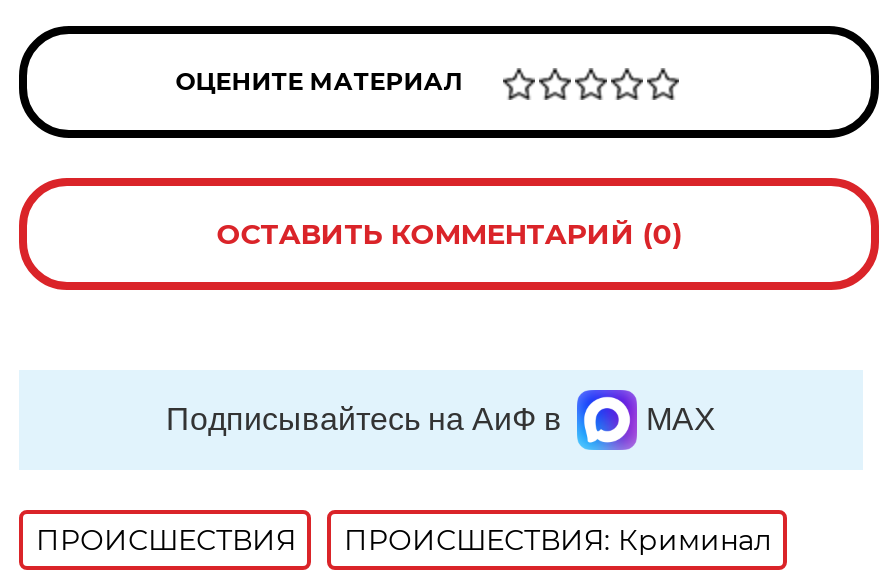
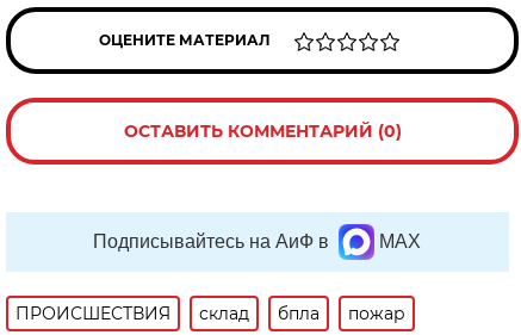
- ПРОИСШЕСТВИЯ: Криминал
+ склад
+ бпла
+ пожар
